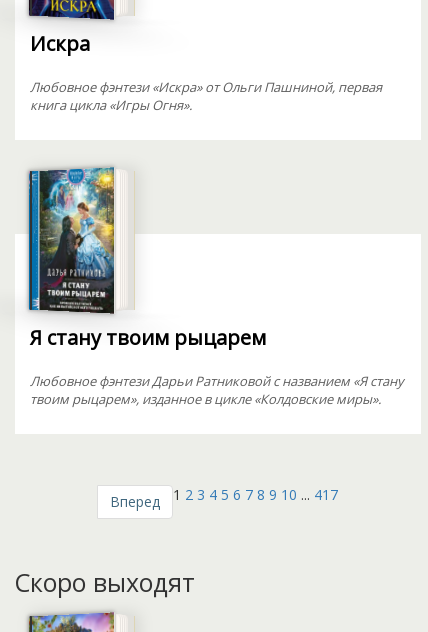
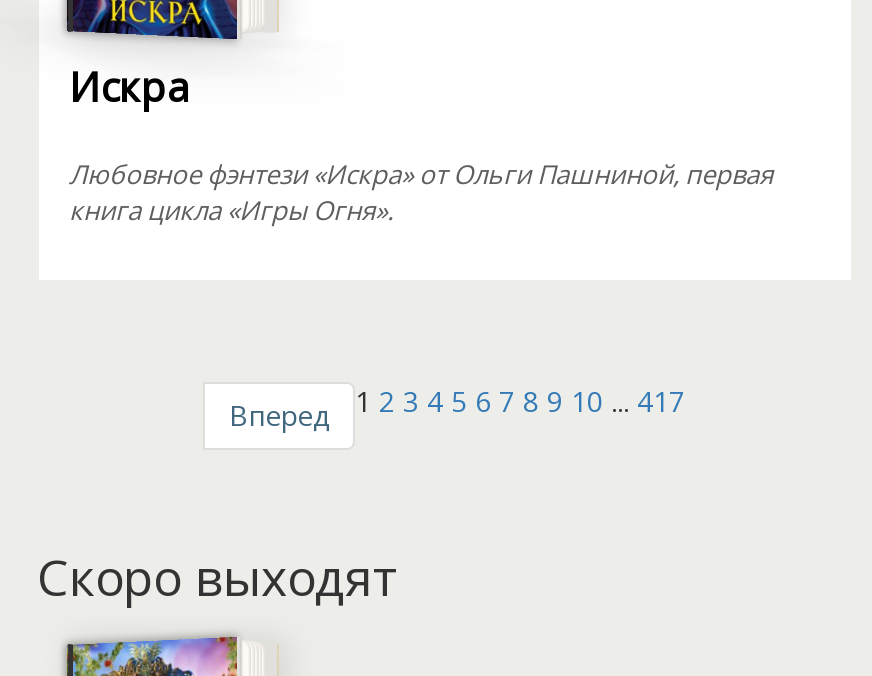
- [image]
- Я стану твоим рыцарем
- Любовное фэнтези Дарьи Ратниковой с названием «Я стану
- твоим рыцарем», изданное в цикле «Колдовские миры».
